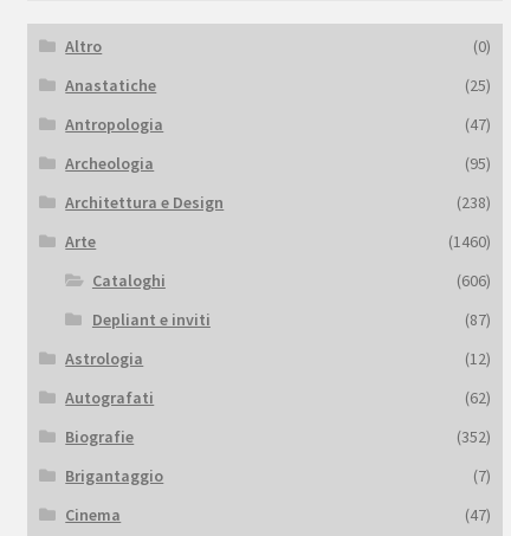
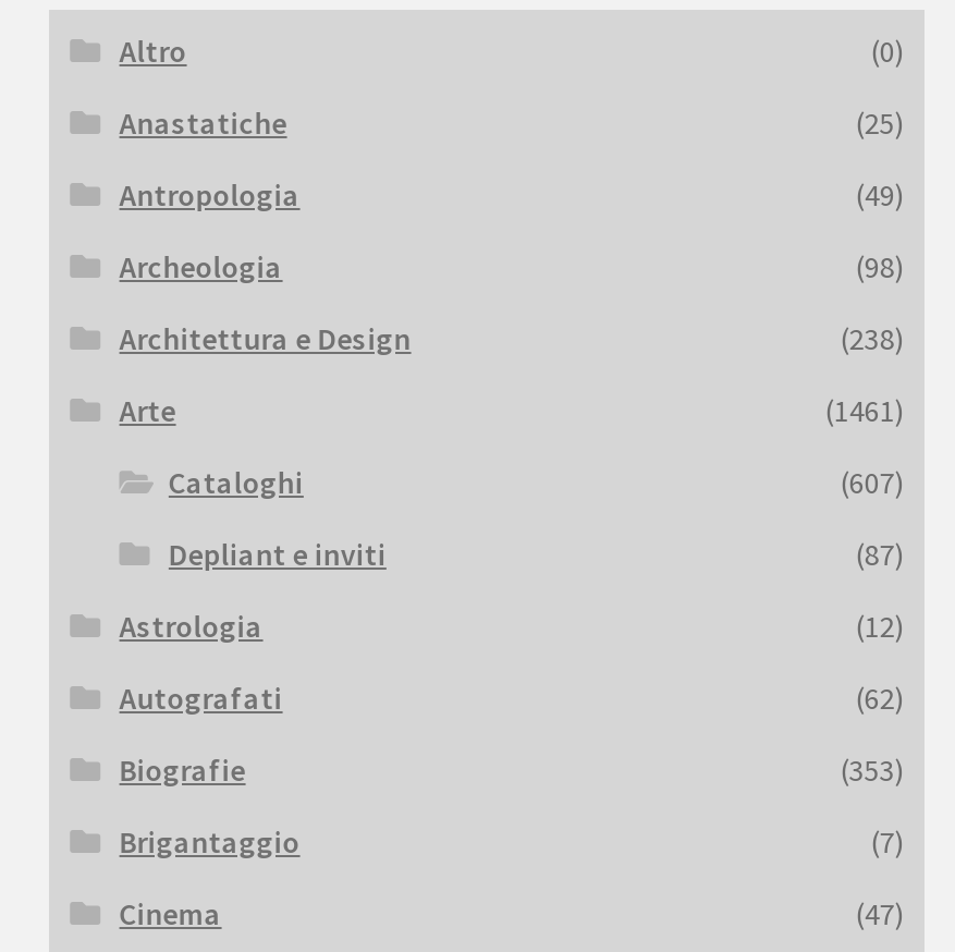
- (47)
+ (49)

- (95)
+ (98)

- (1460)
+ (1461)

- (606)
+ (607)

- (352)
+ (353)
